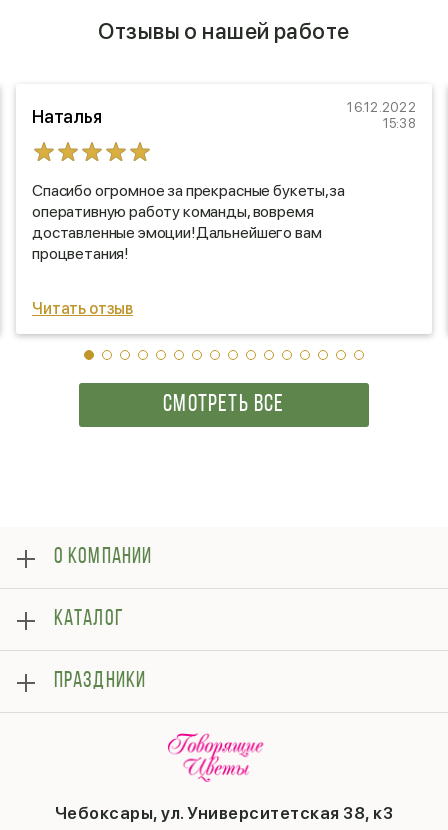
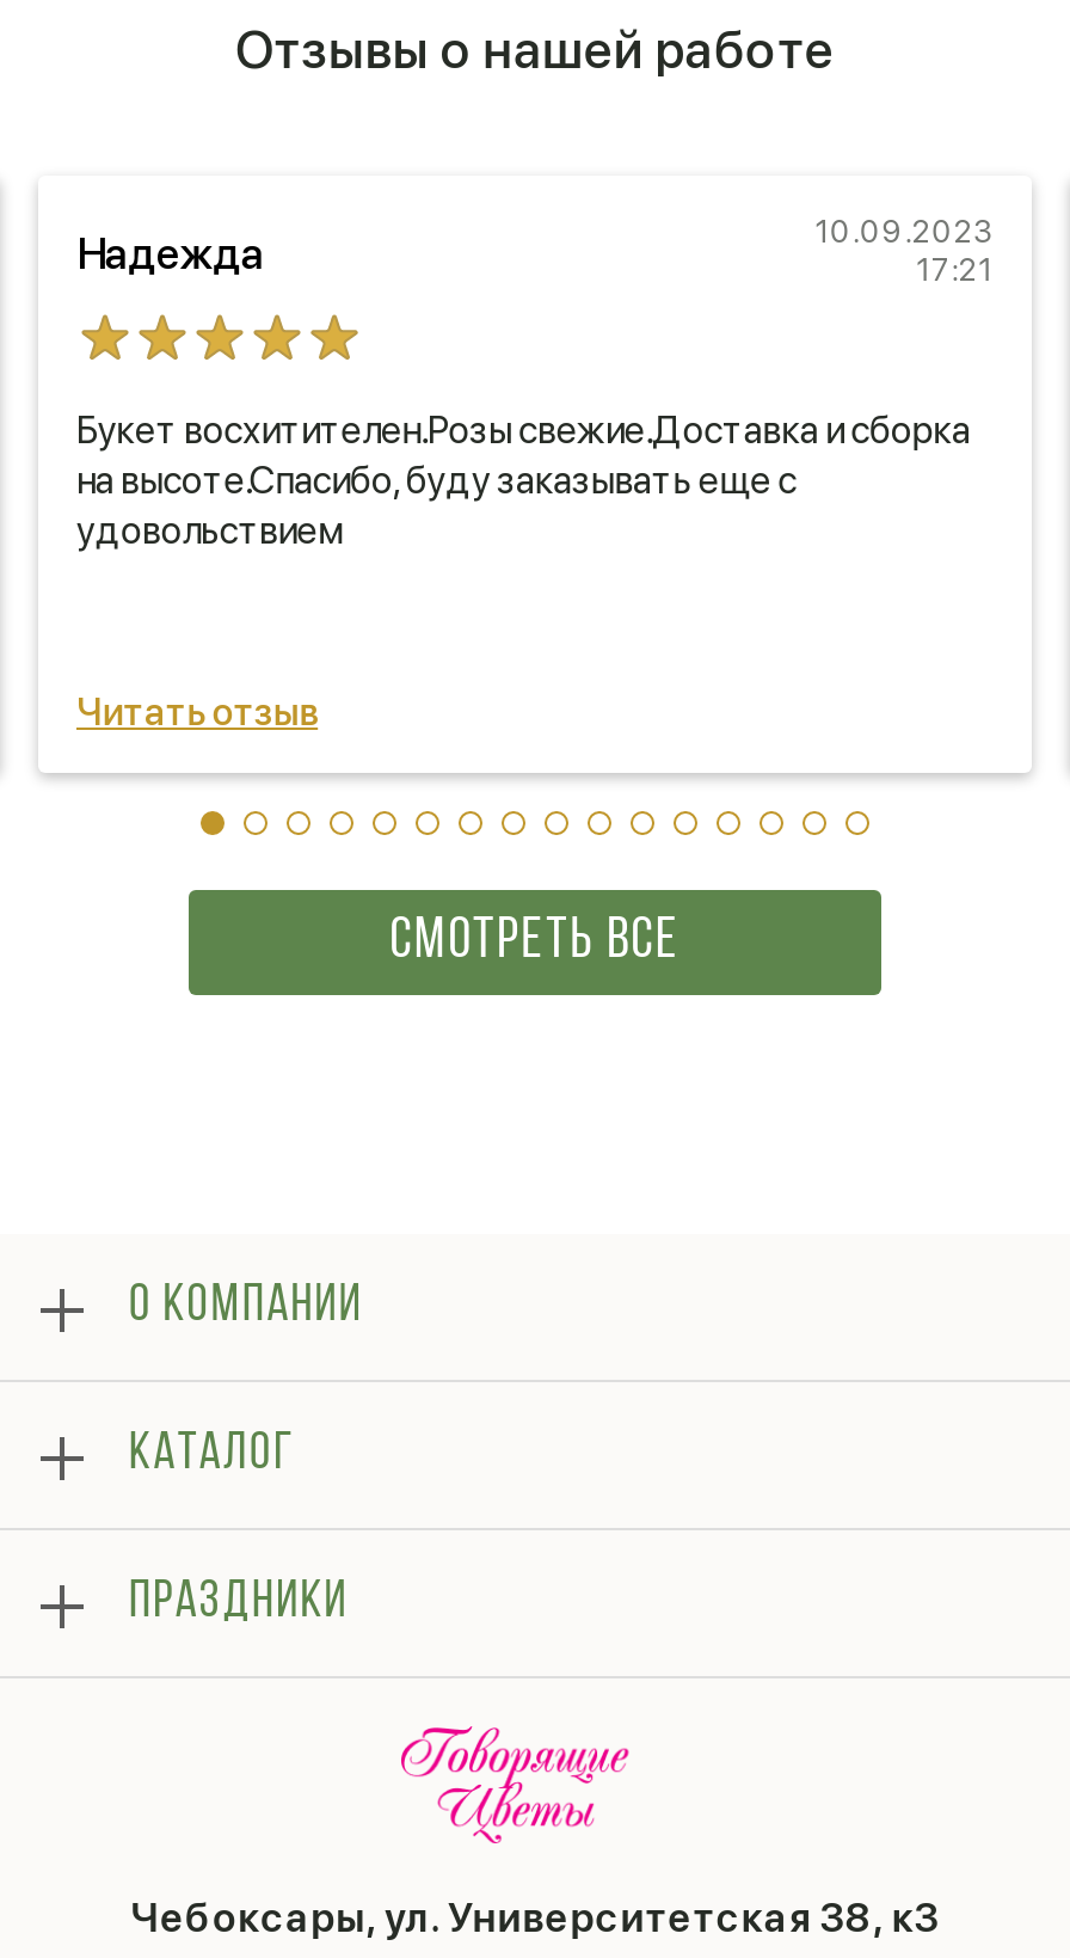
- Наталья
- 16.12.2022
- 15:38
+ Надежда
+ 10.09.2023
+ 17:21

- Спасибо огромное за прекрасные букеты,за
- оперативную работу команды, вовремя
- доставленные эмоции!Дальнейшего вам
- процветания!
+ Букет восхитителен.Розы свежие.Доставка и сборка
+ на высоте.Спасибо, буду заказывать еще с
+ удовольствием
